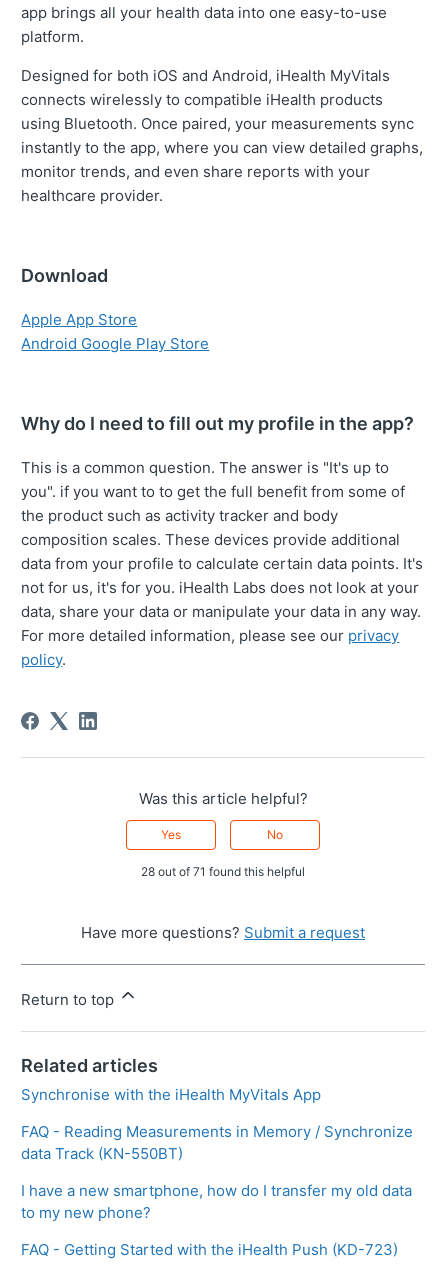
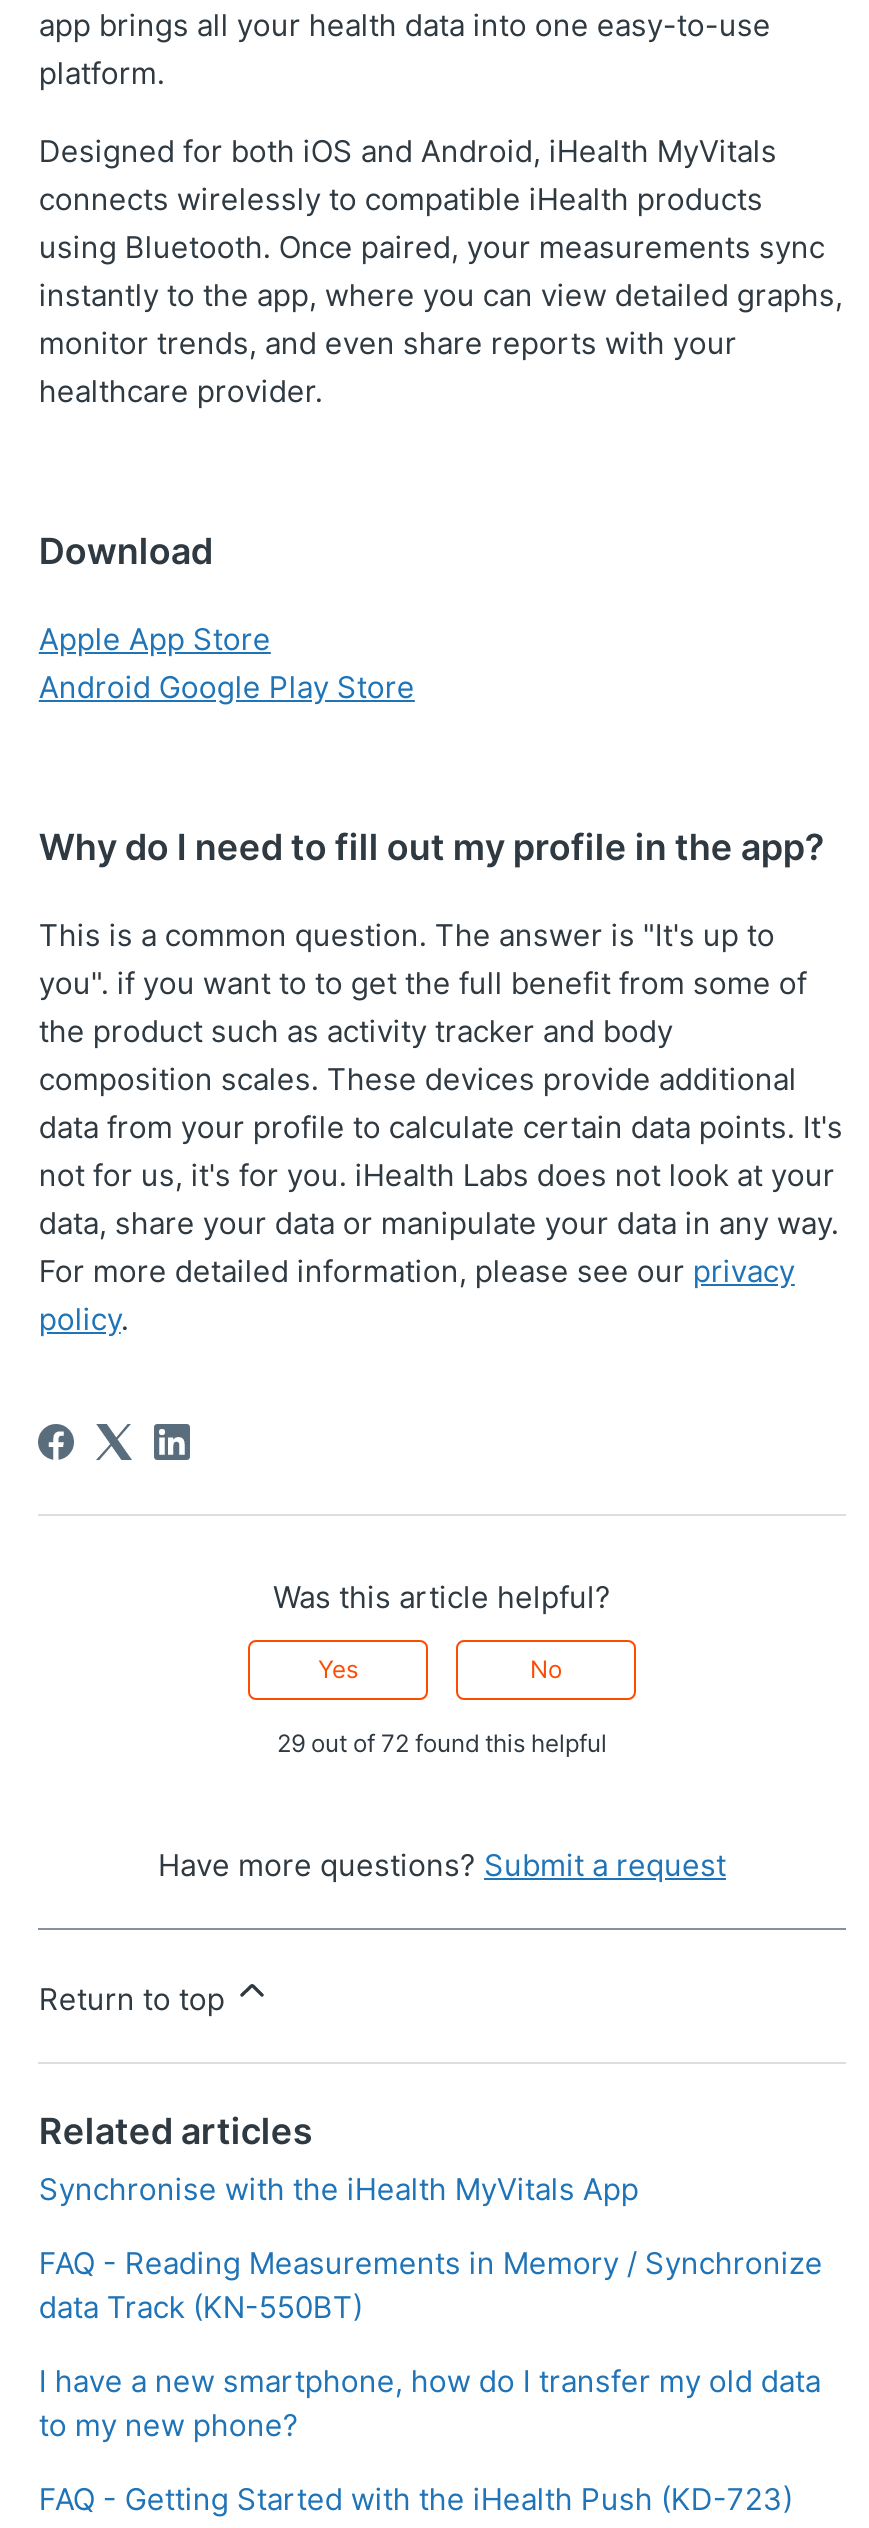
- 28 out of 71 found this helpful
+ 29 out of 72 found this helpful
